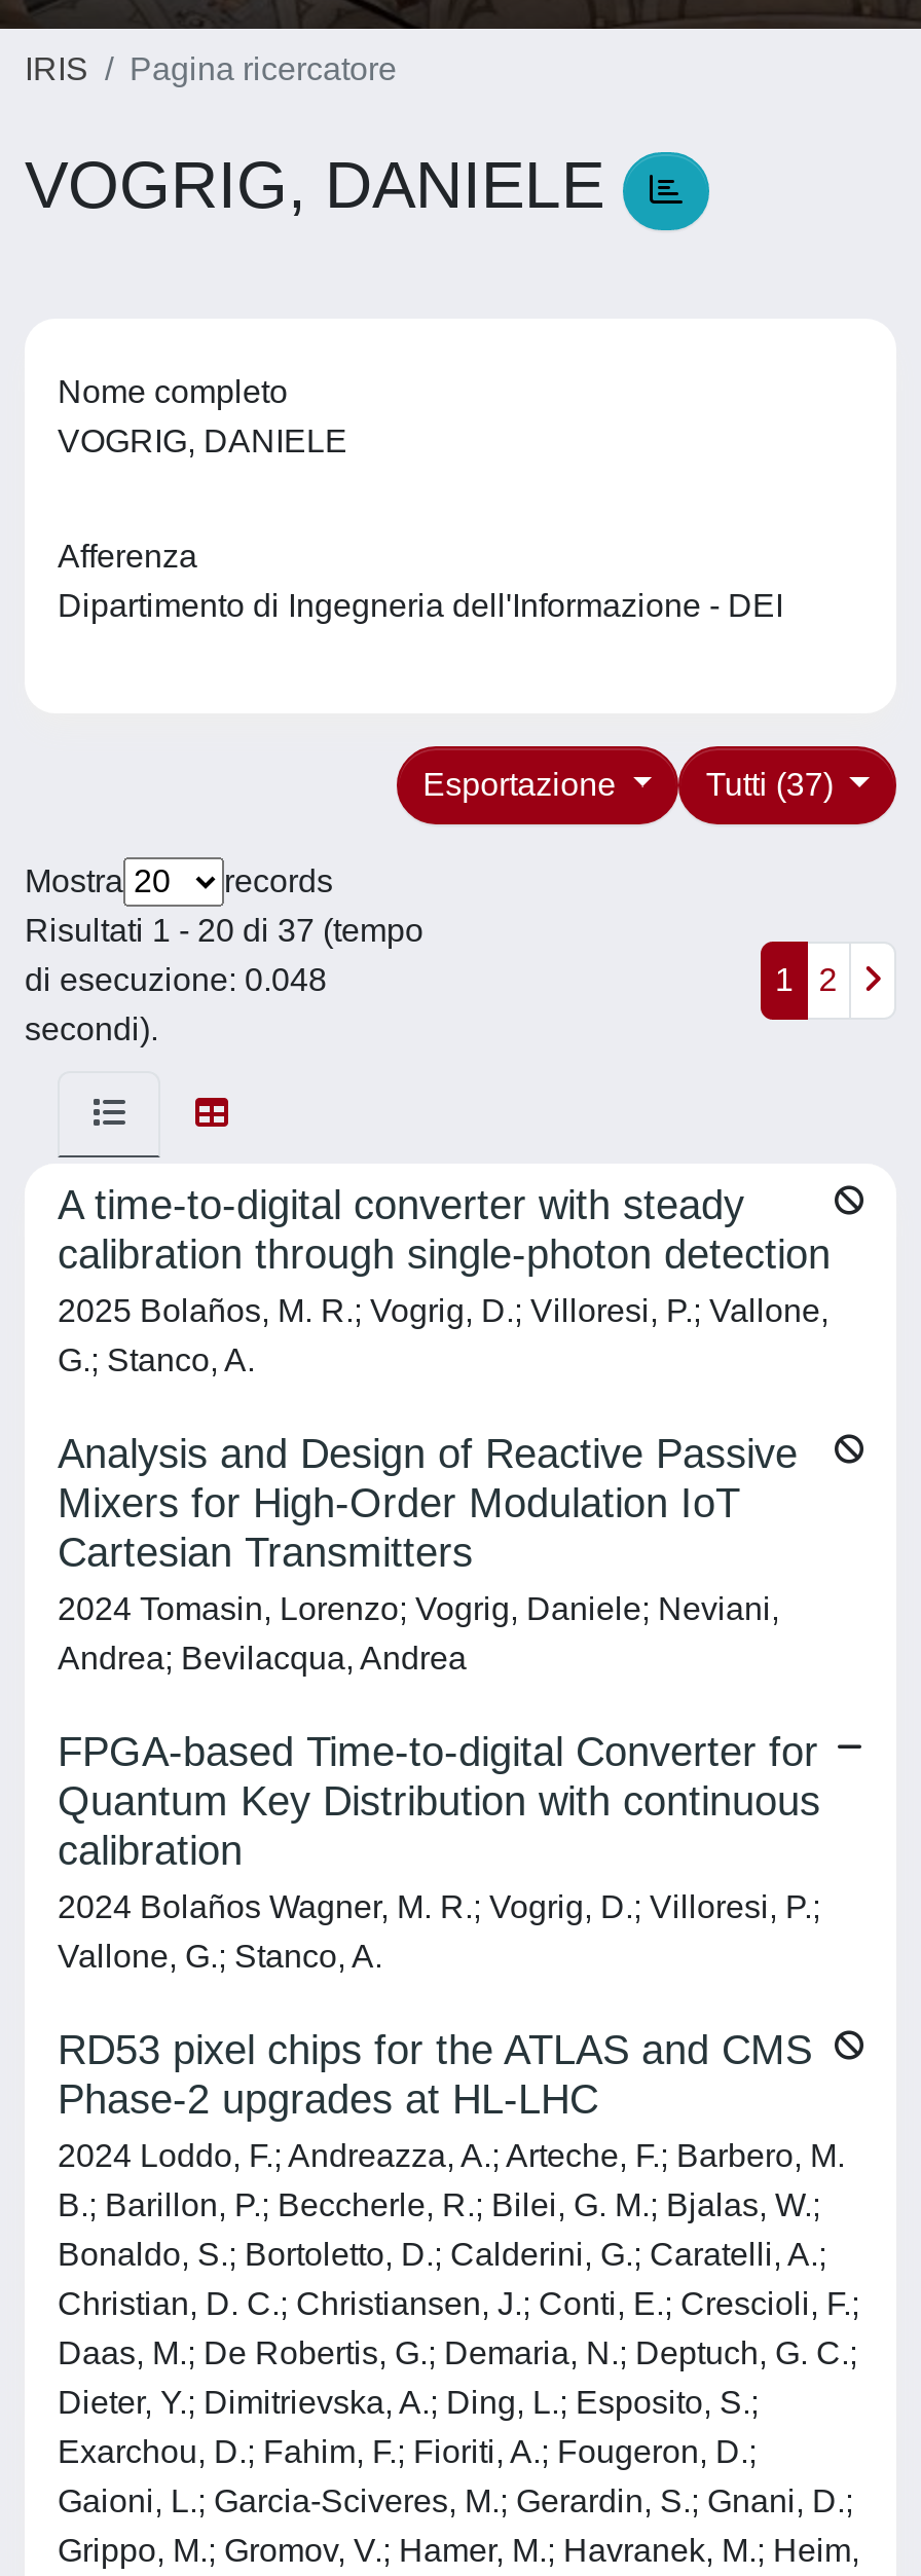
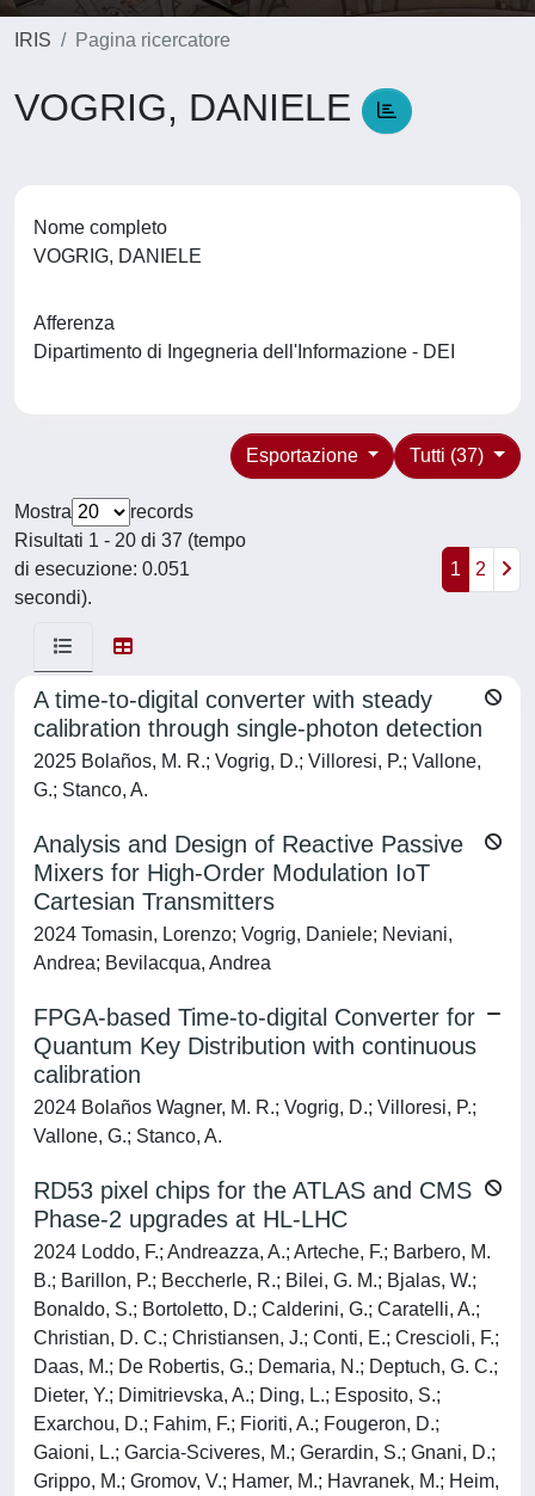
- di esecuzione: 0.048
+ di esecuzione: 0.051
